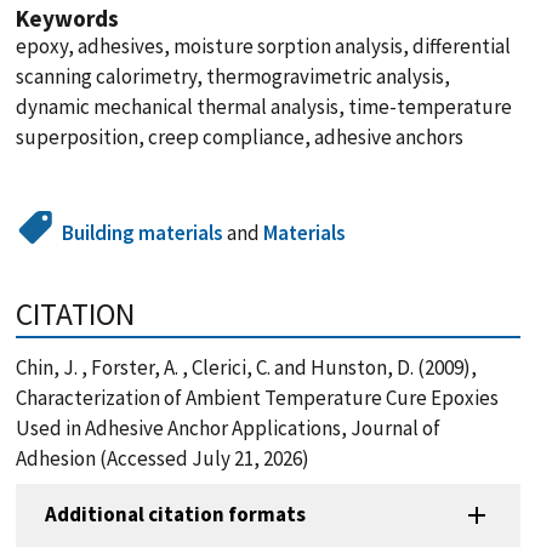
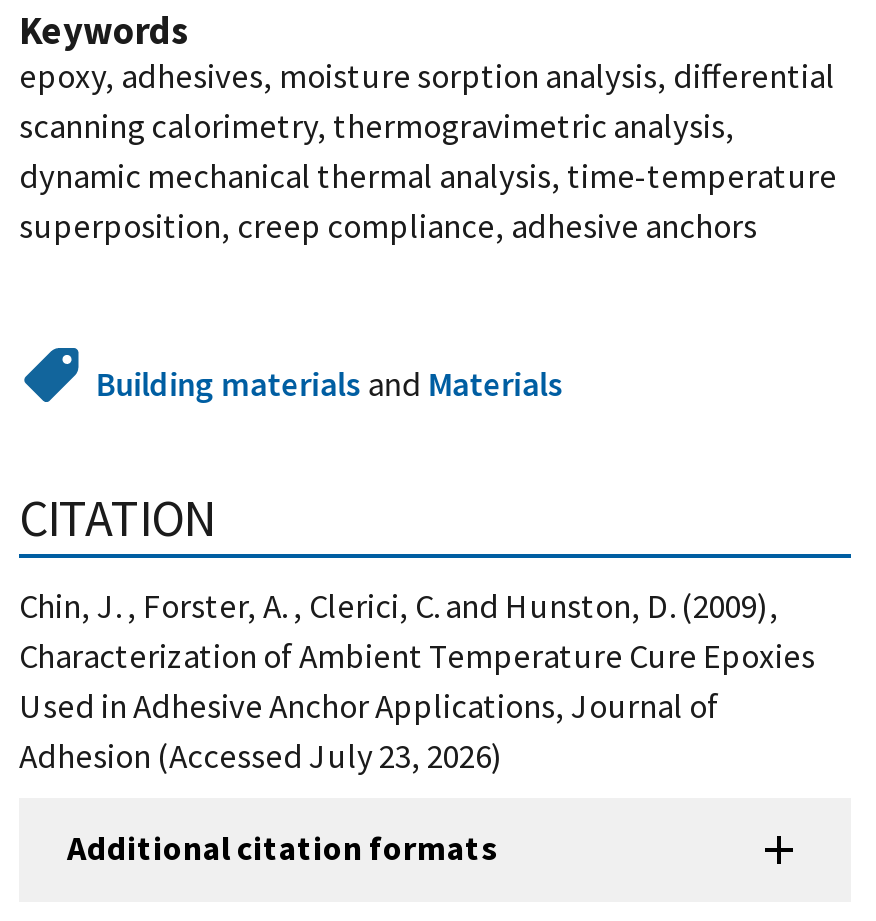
- Adhesion (Accessed July 21, 2026)
+ Adhesion (Accessed July 23, 2026)
